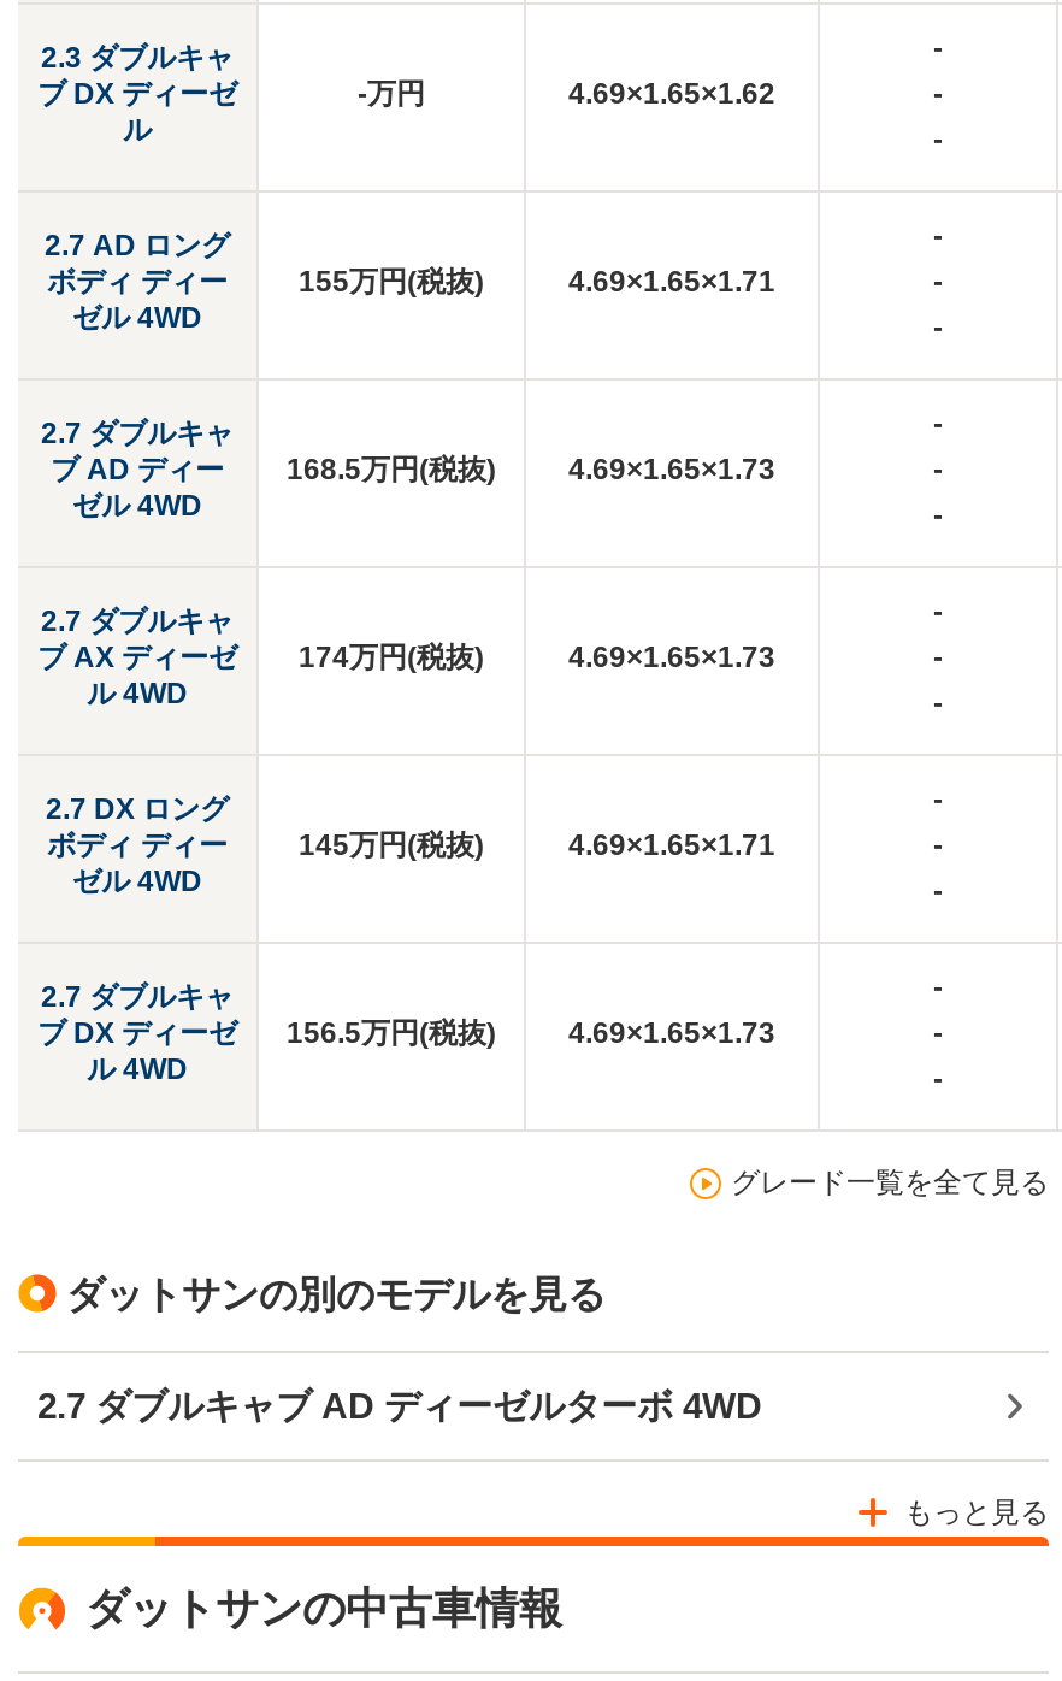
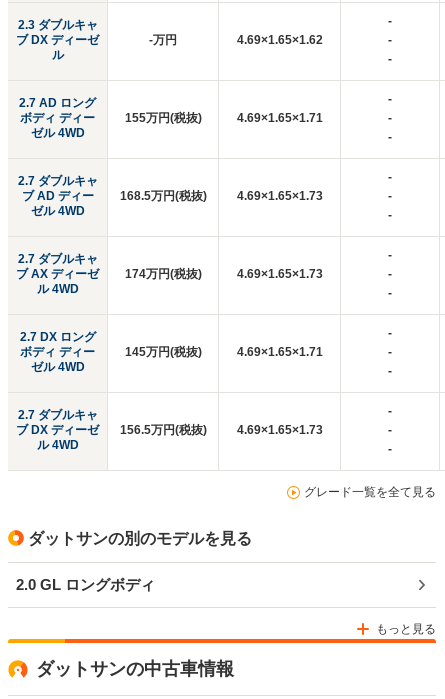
- 2.7 ダブルキャブ AD ディーゼルターボ 4WD
+ 2.0 GL ロングボディ
